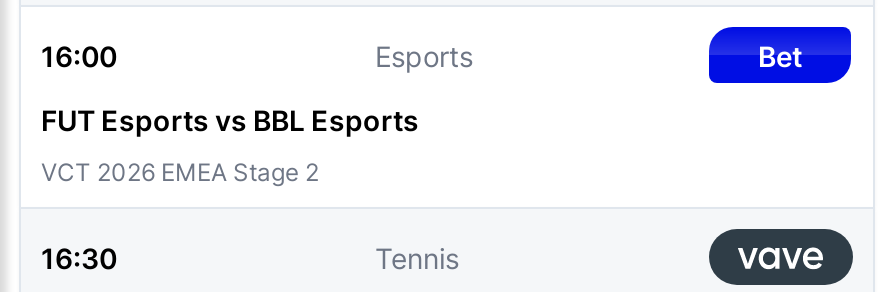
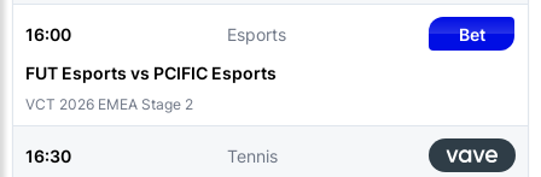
- FUT Esports vs BBL Esports
+ FUT Esports vs PCIFIC Esports
